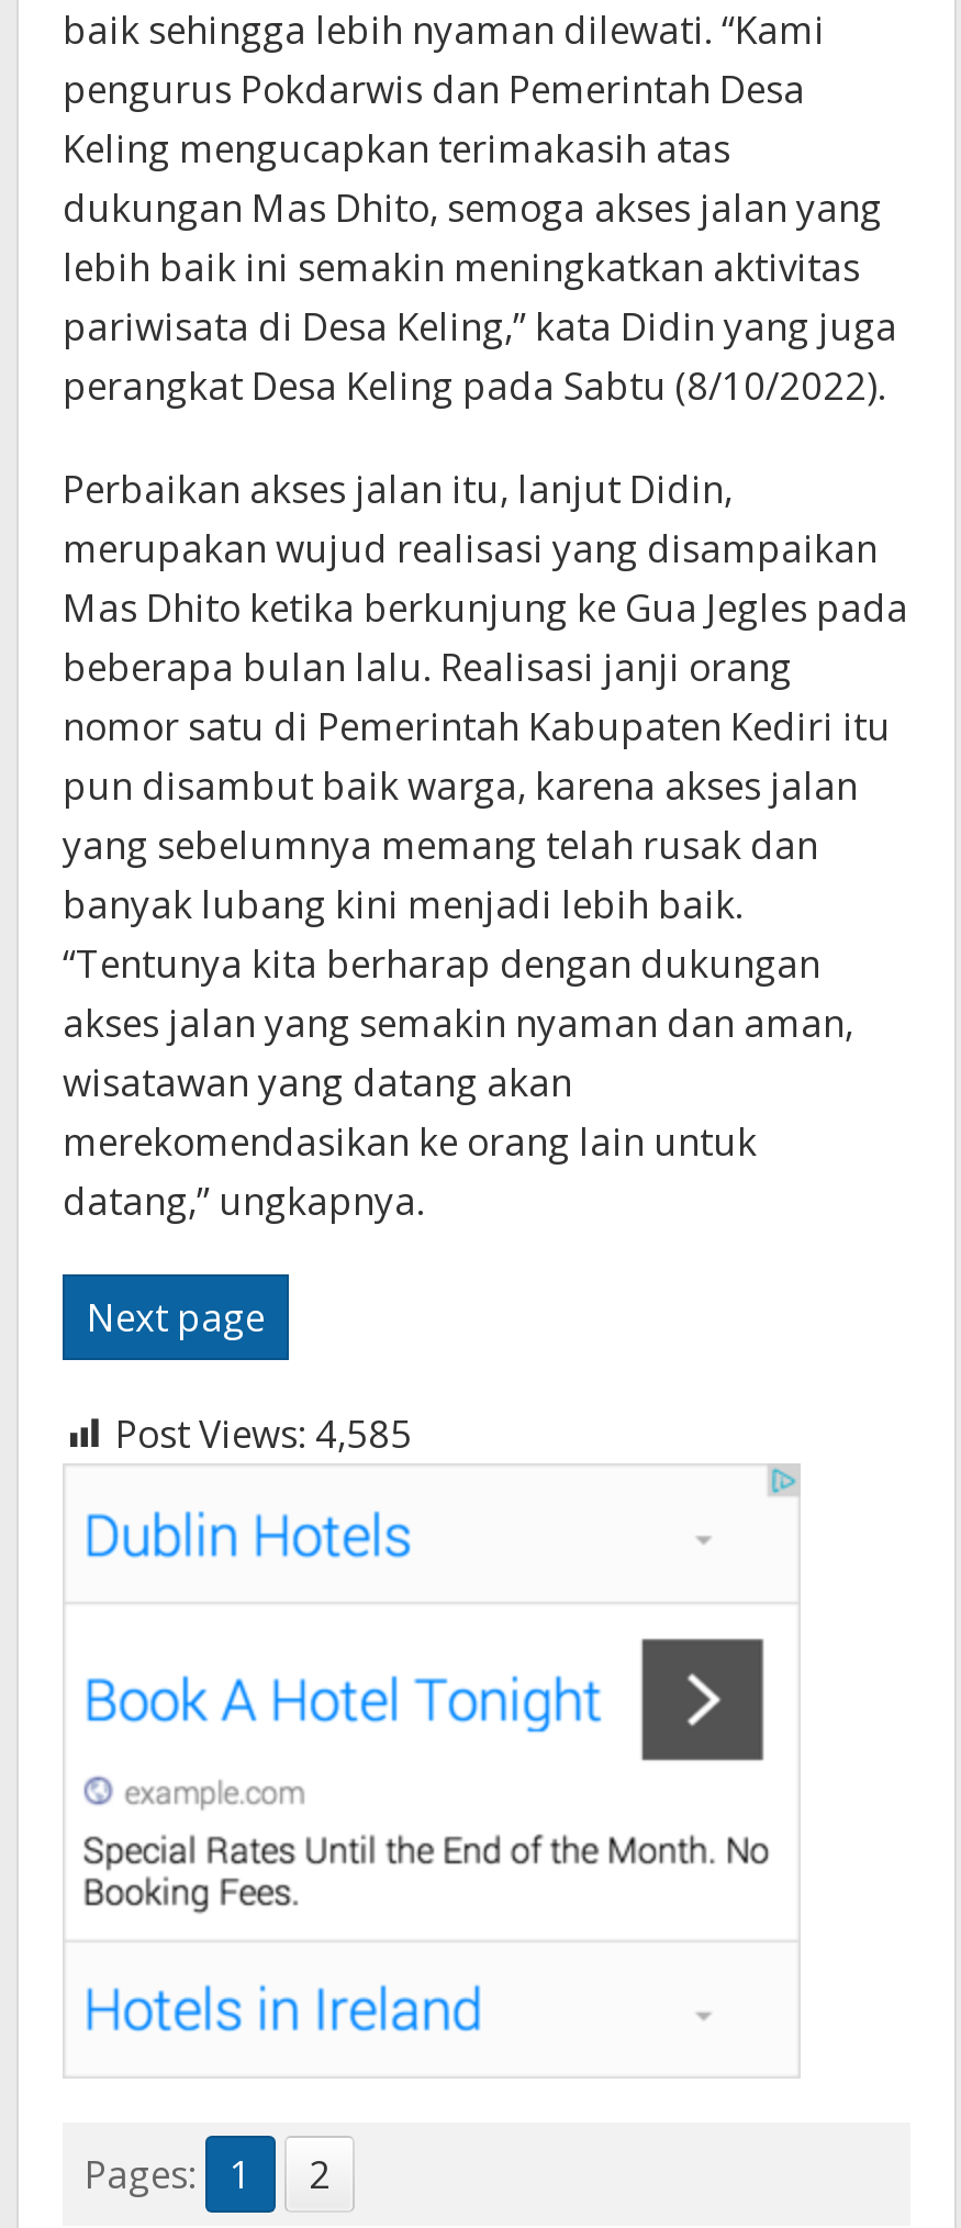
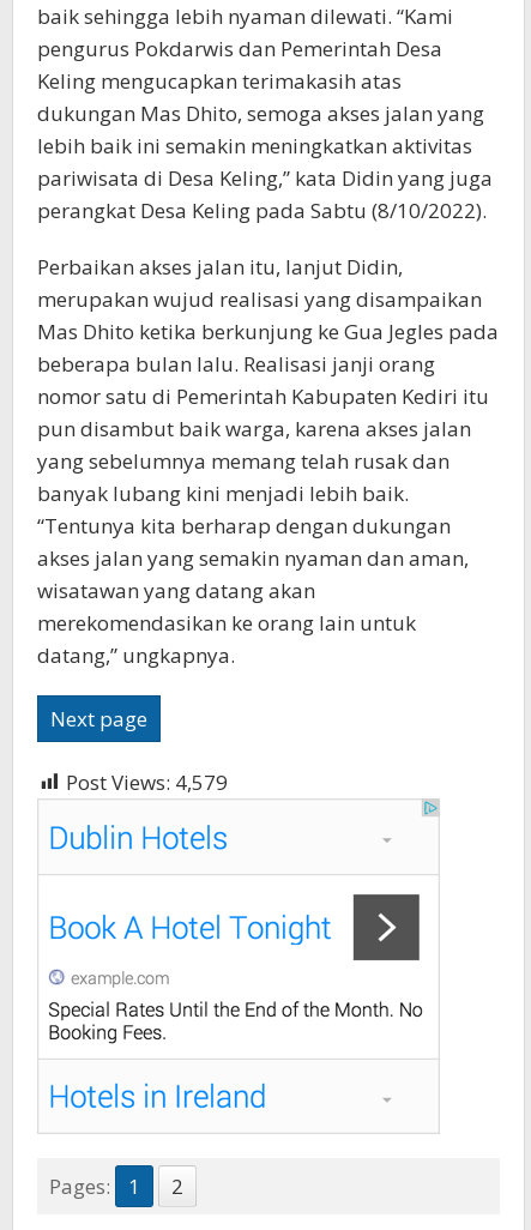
- Post Views: 4,585
+ Post Views: 4,579
